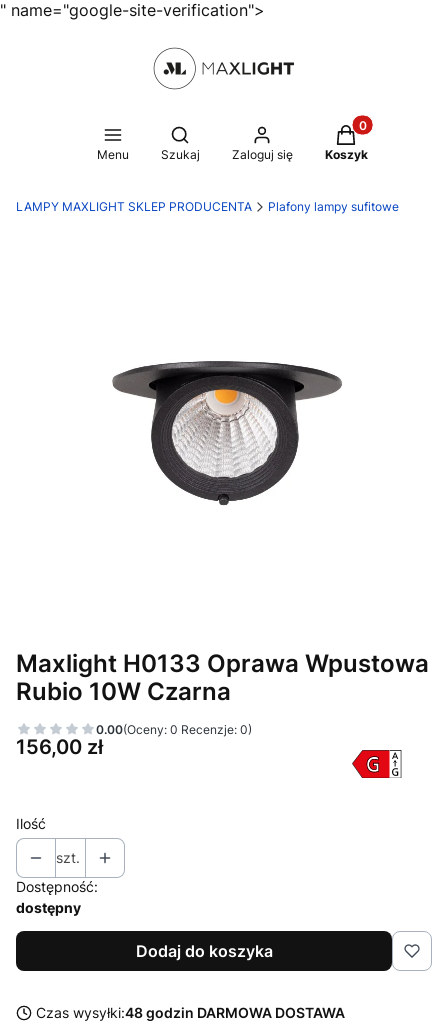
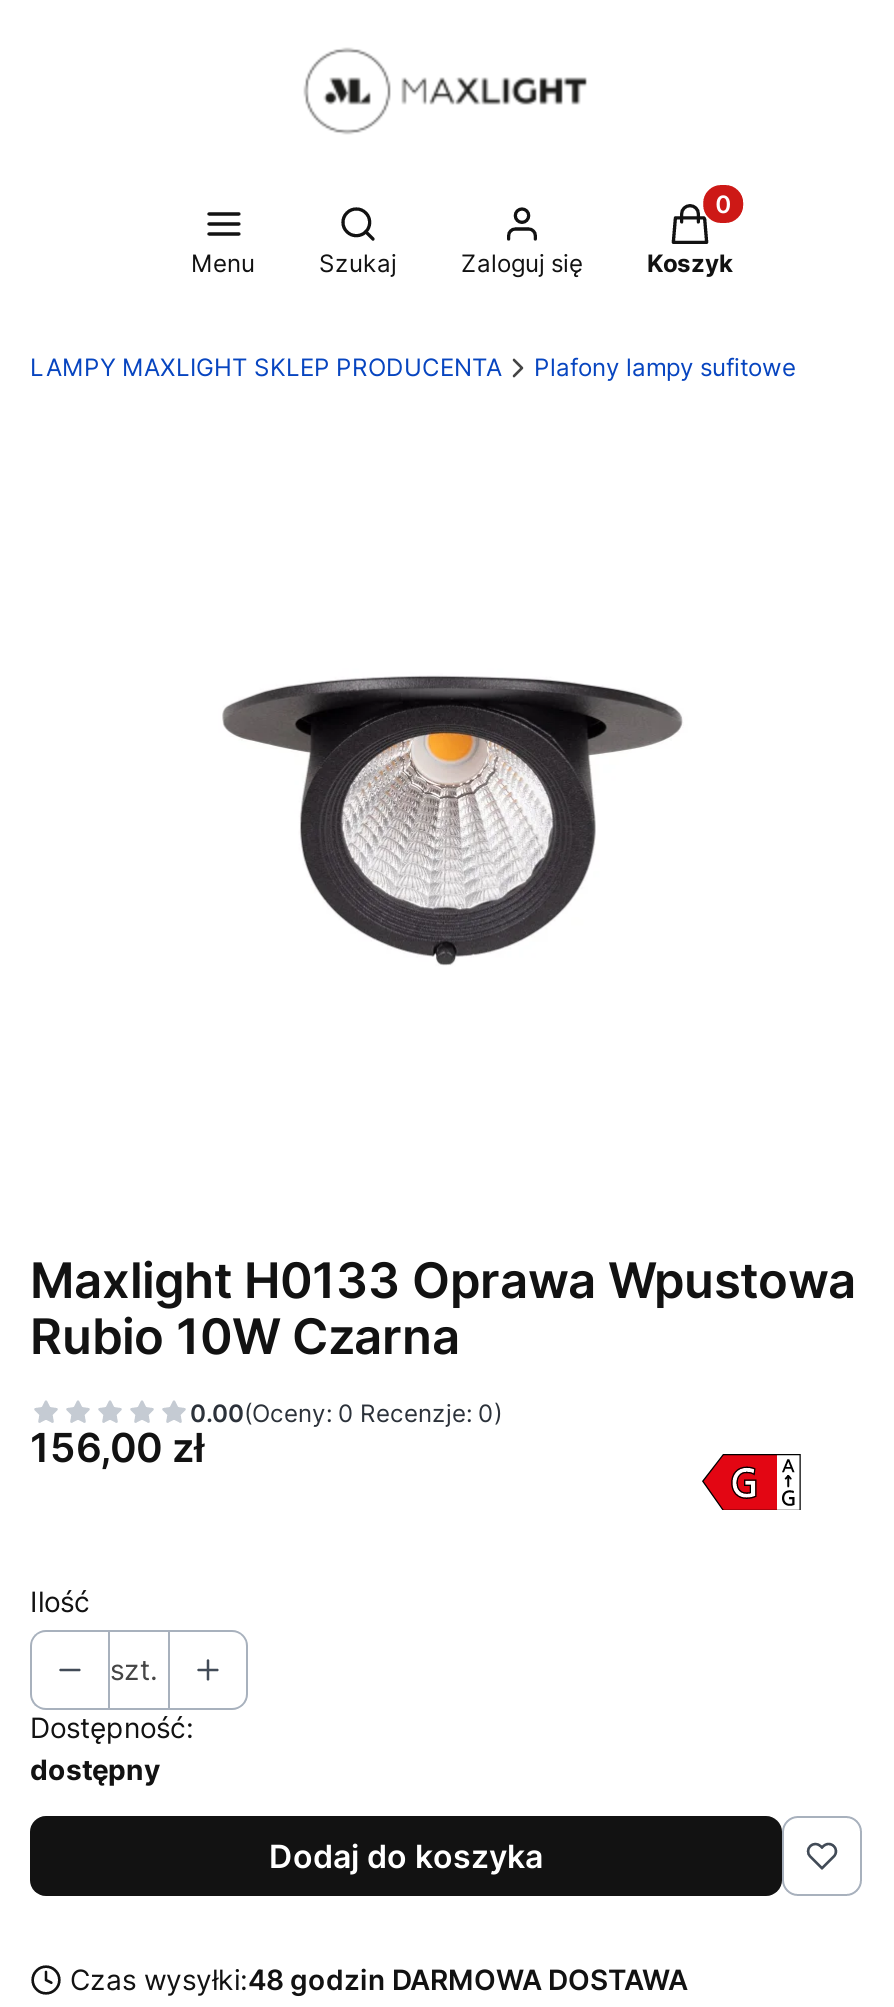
- " name="google-site-verification">
